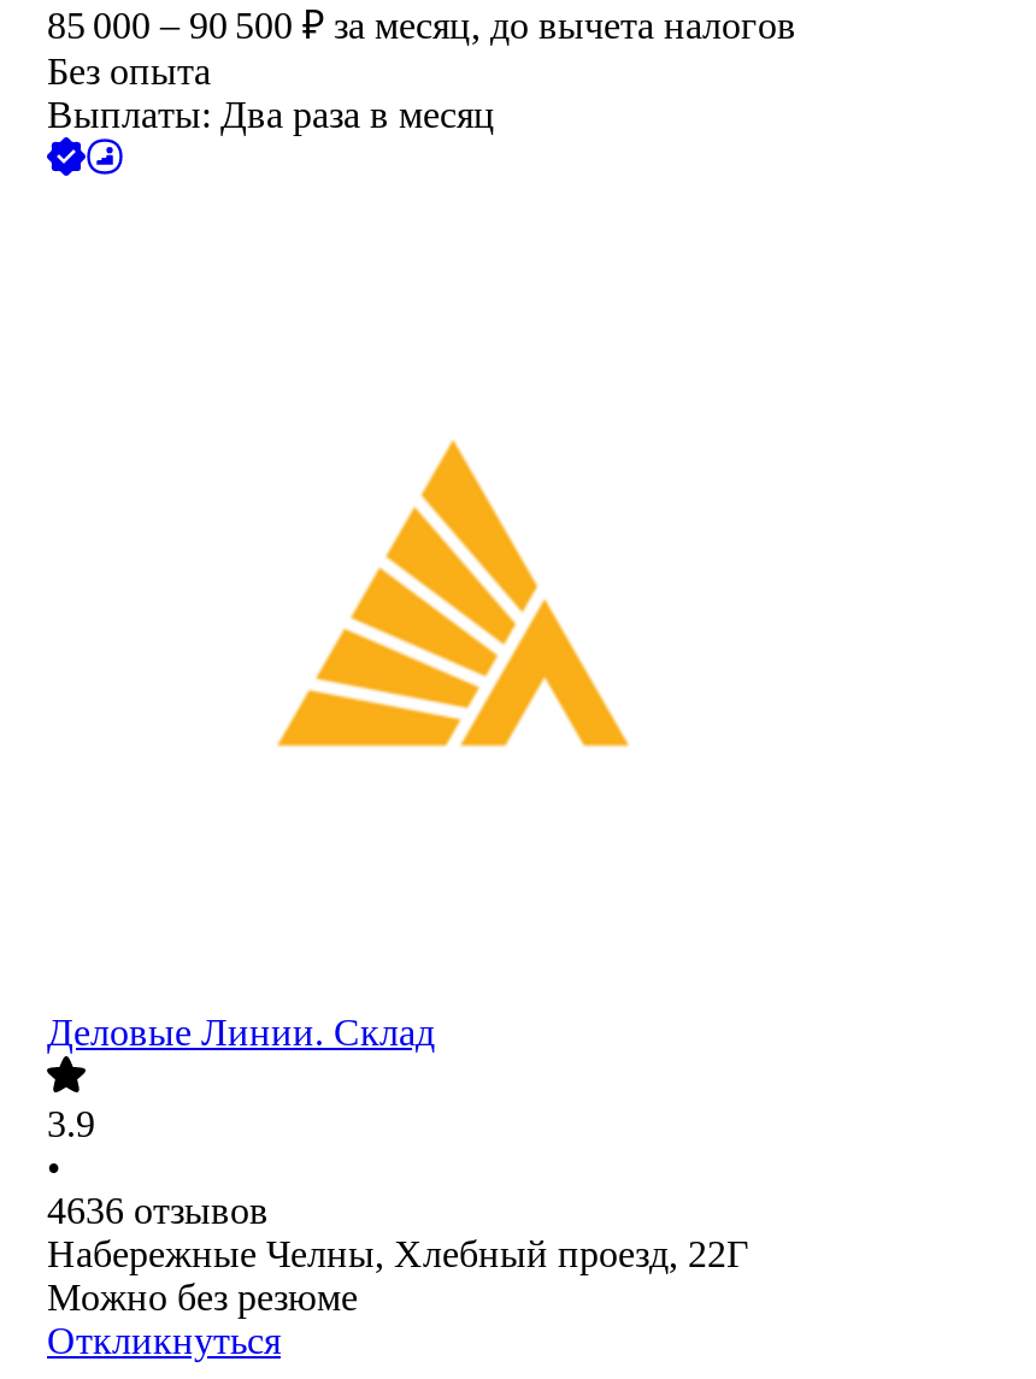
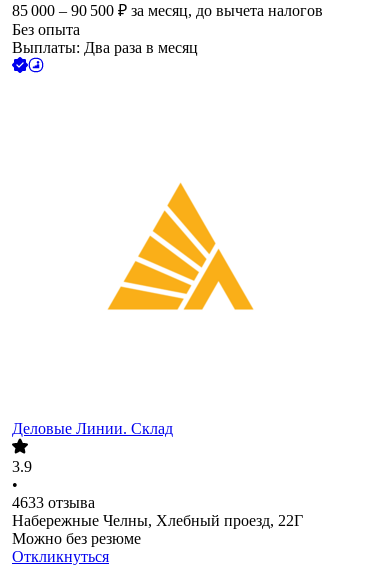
- 4636 отзывов
+ 4633 отзыва
